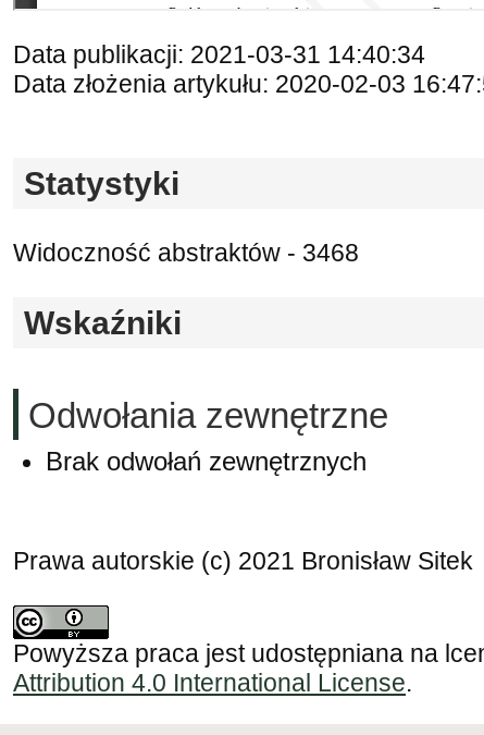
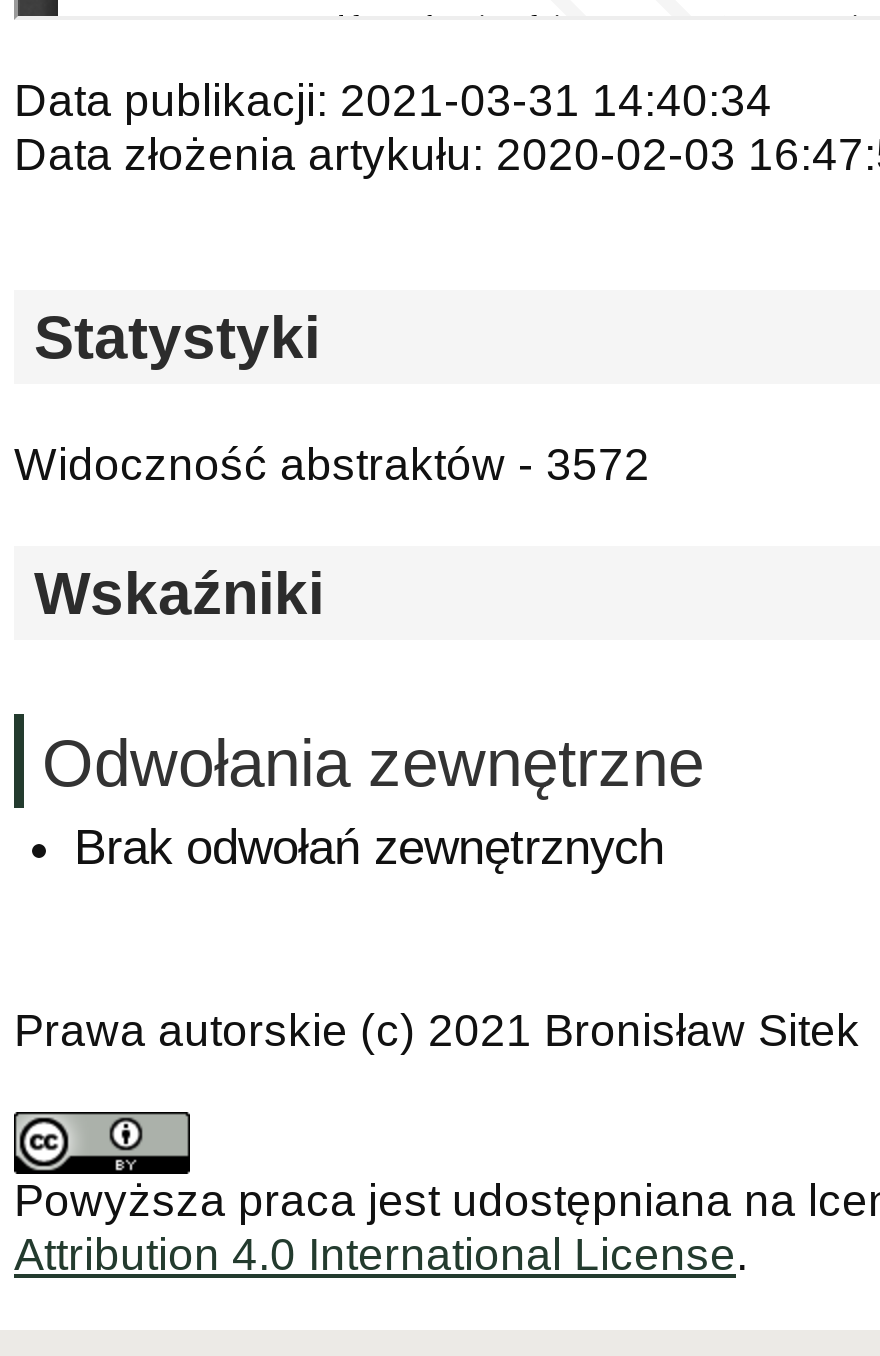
- Widoczność abstraktów - 3468
+ Widoczność abstraktów - 3572
